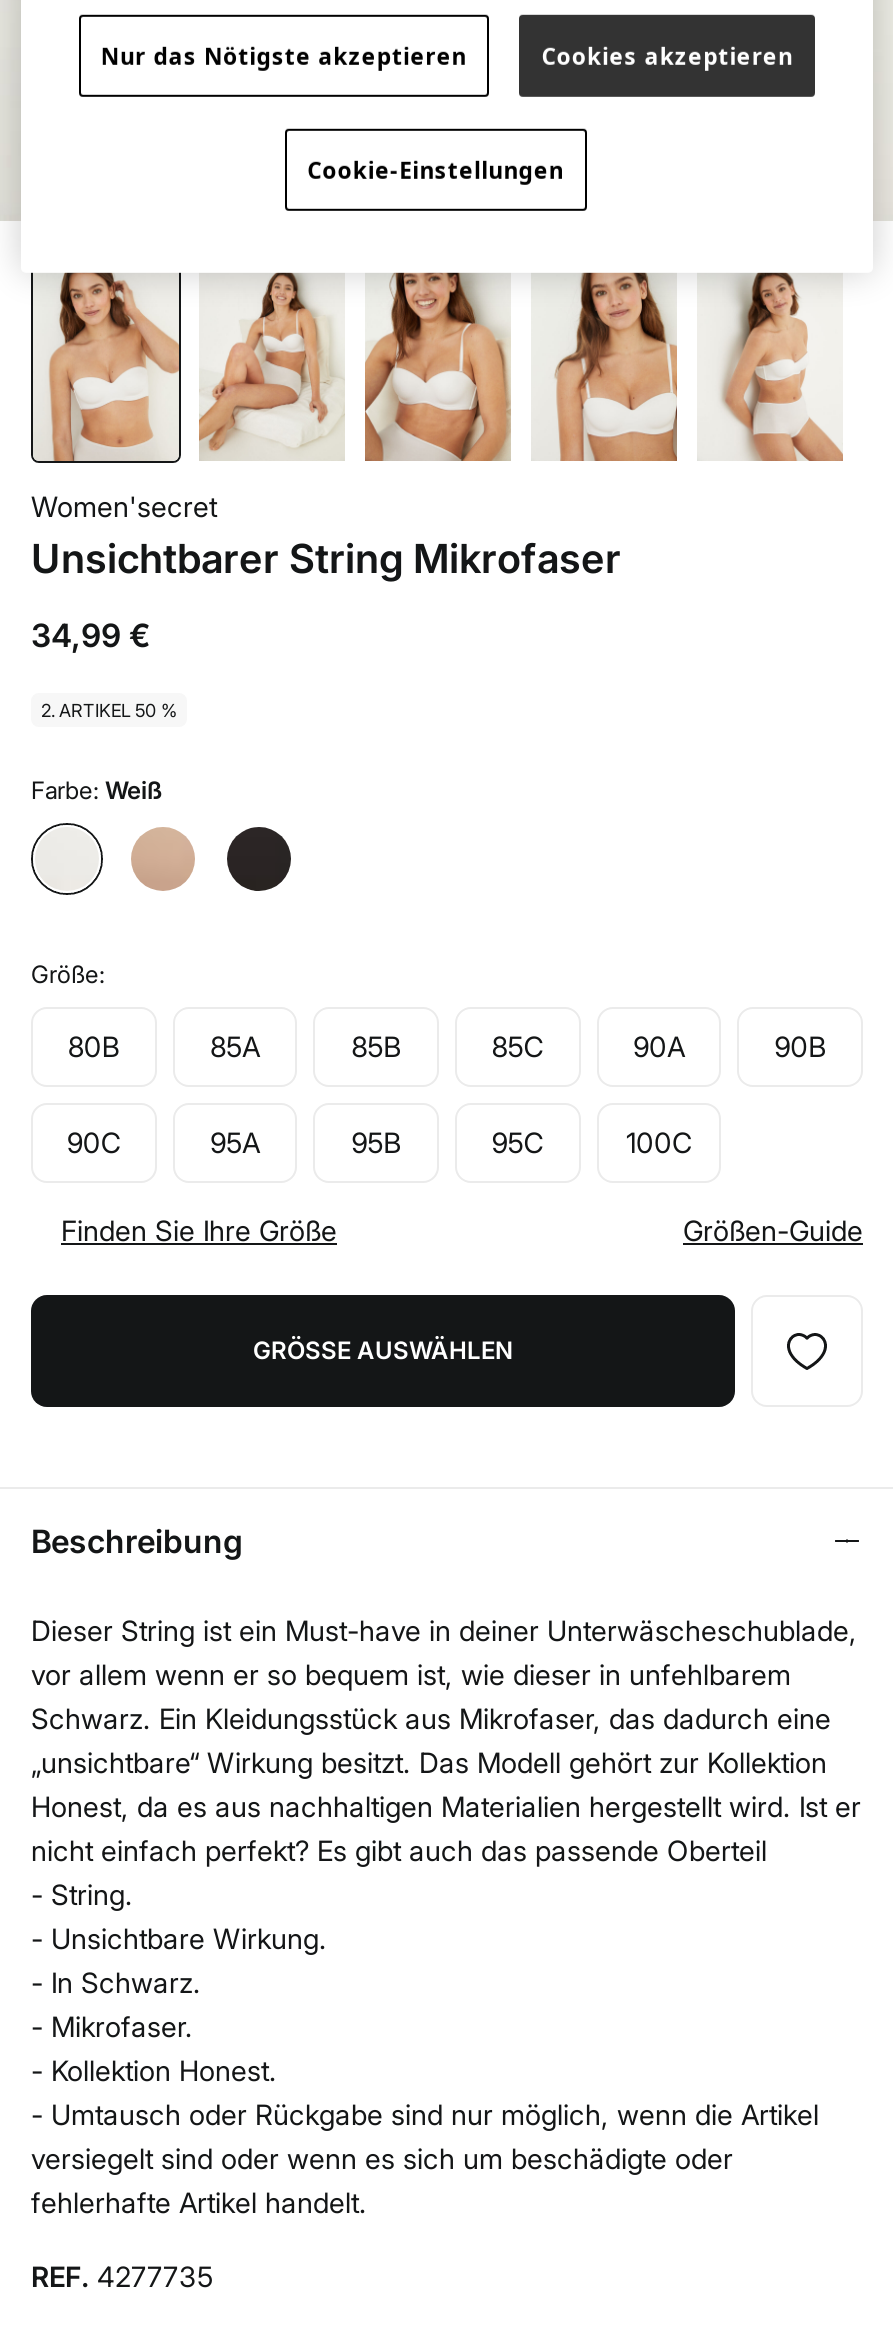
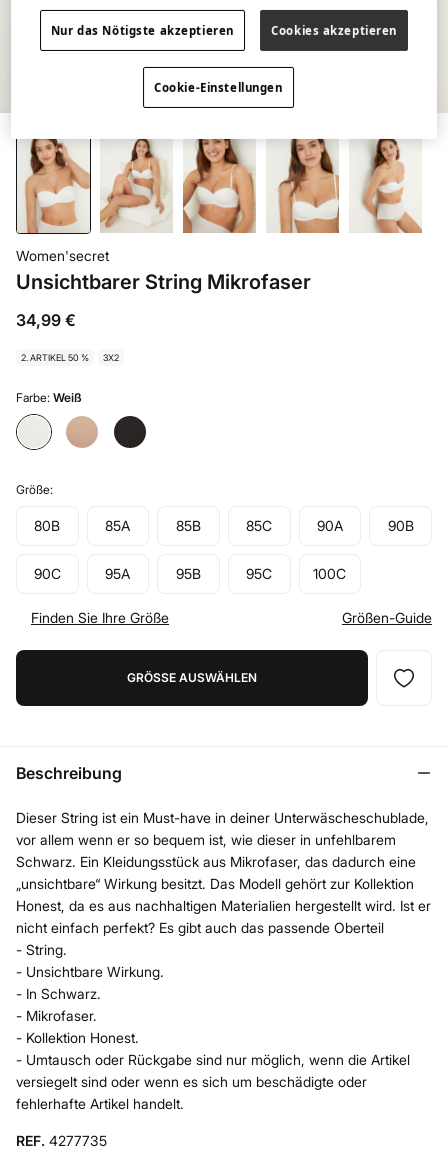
+ 3X2
